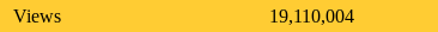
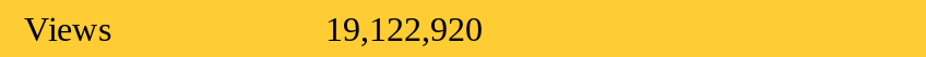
- 19,110,004
+ 19,122,920
